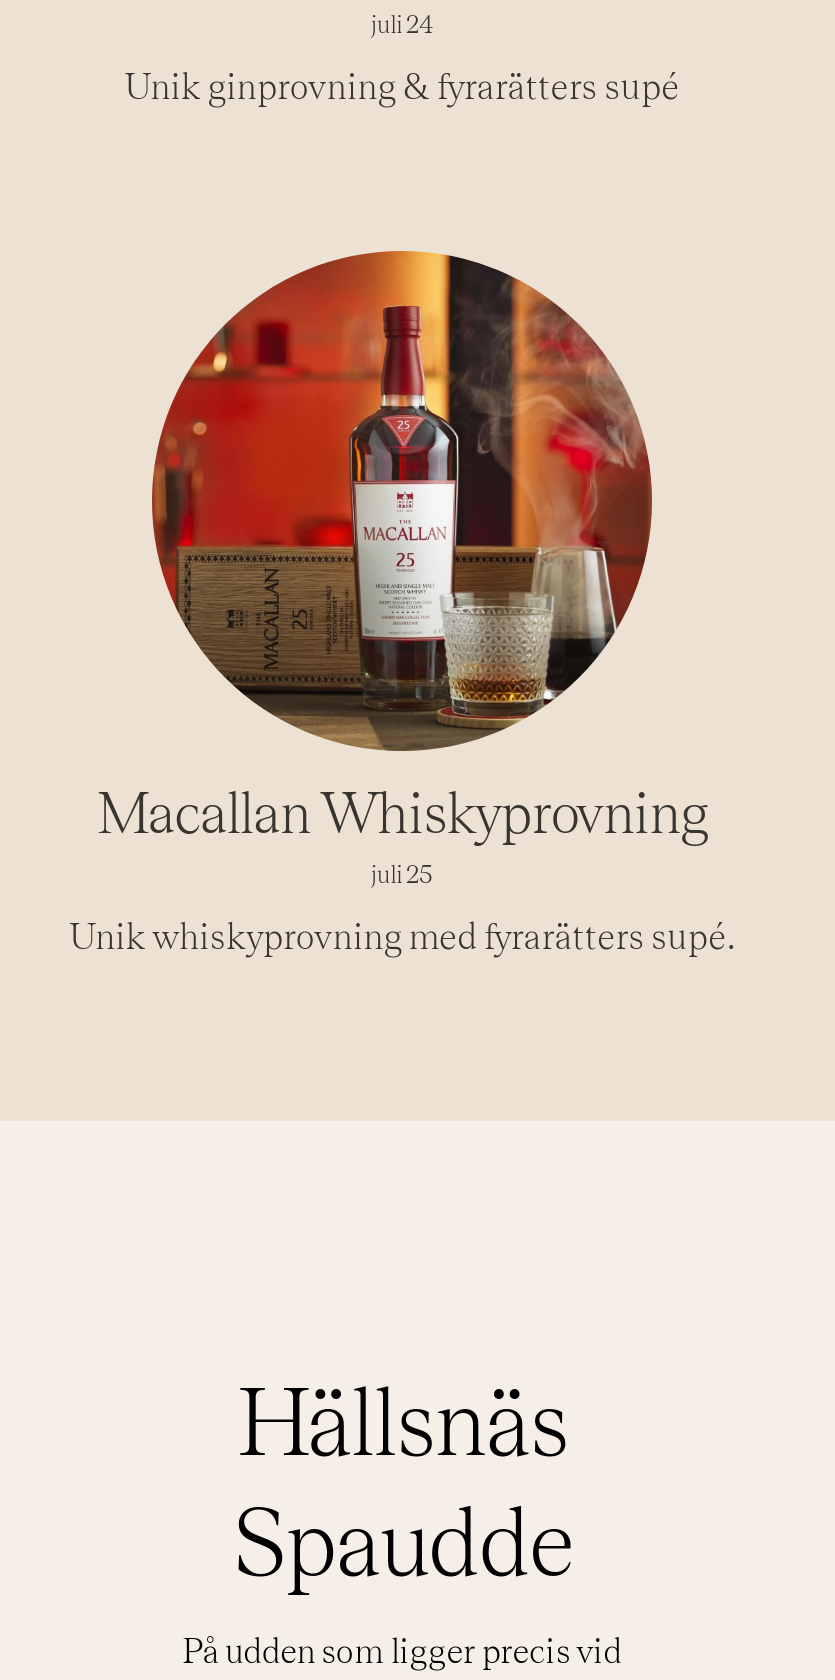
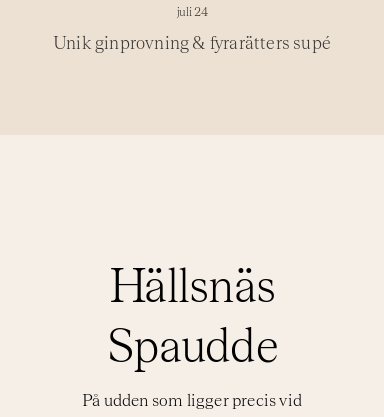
- [image]
- Macallan Whiskyprovning
- juli 25
- Unik whiskyprovning med fyrarätters supé.
